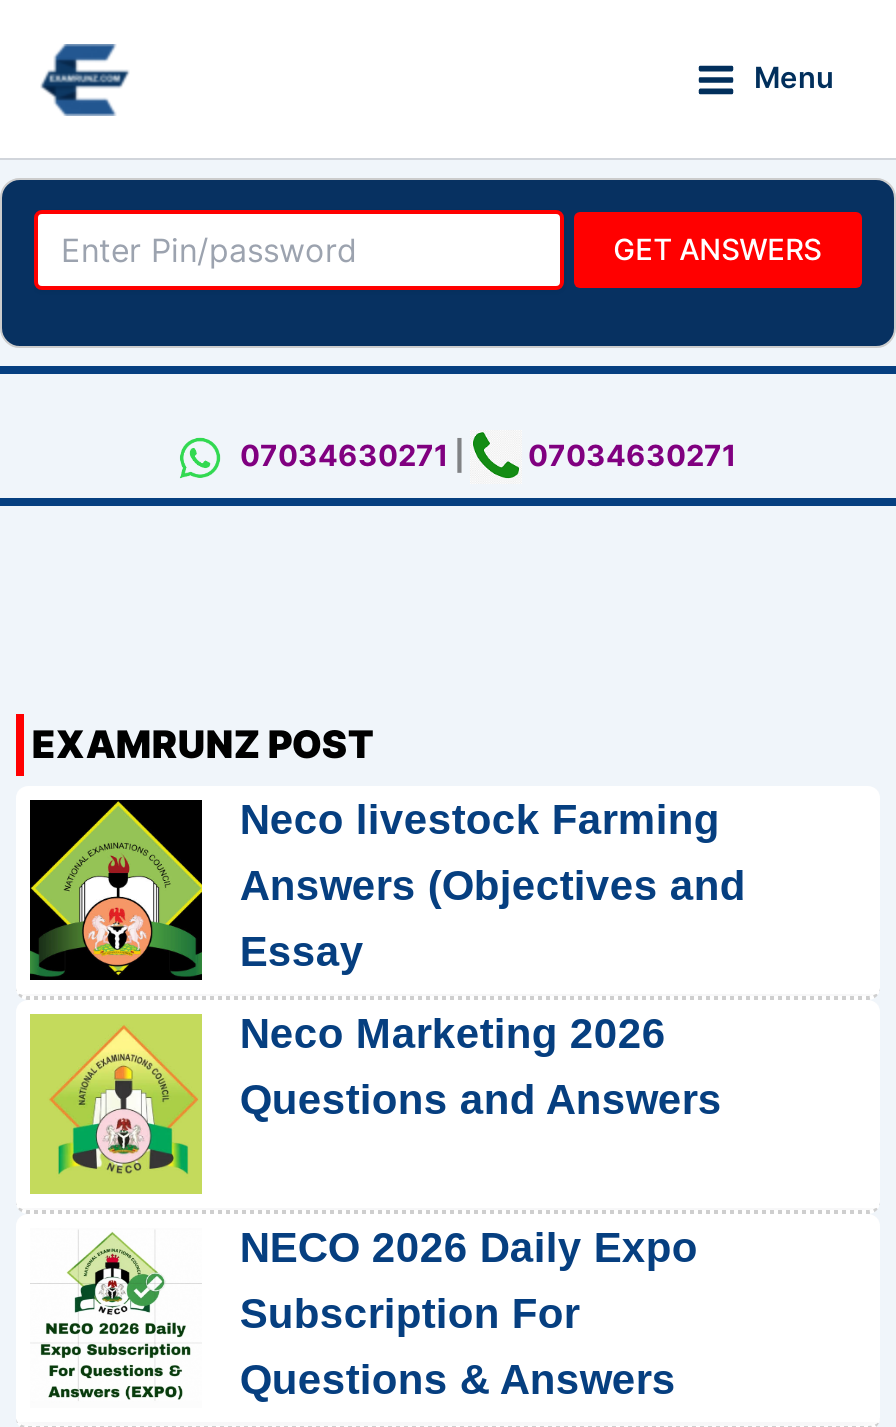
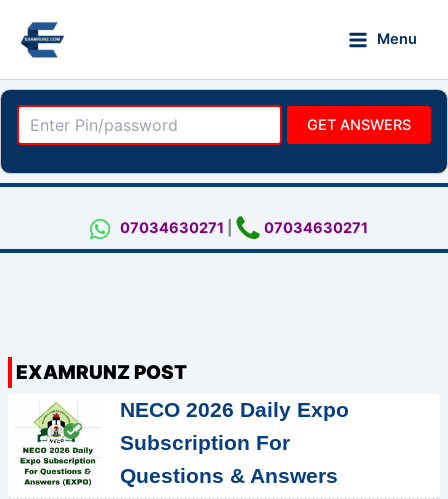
- [image]
- Neco livestock Farming
- Answers (Objectives and
- Essay
- Neco Marketing 2026
- Questions and Answers

- [image]
